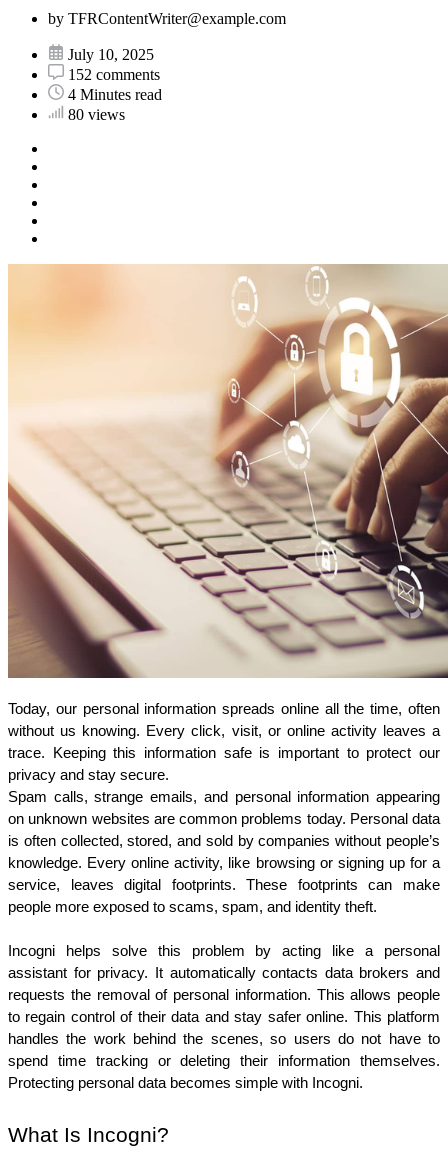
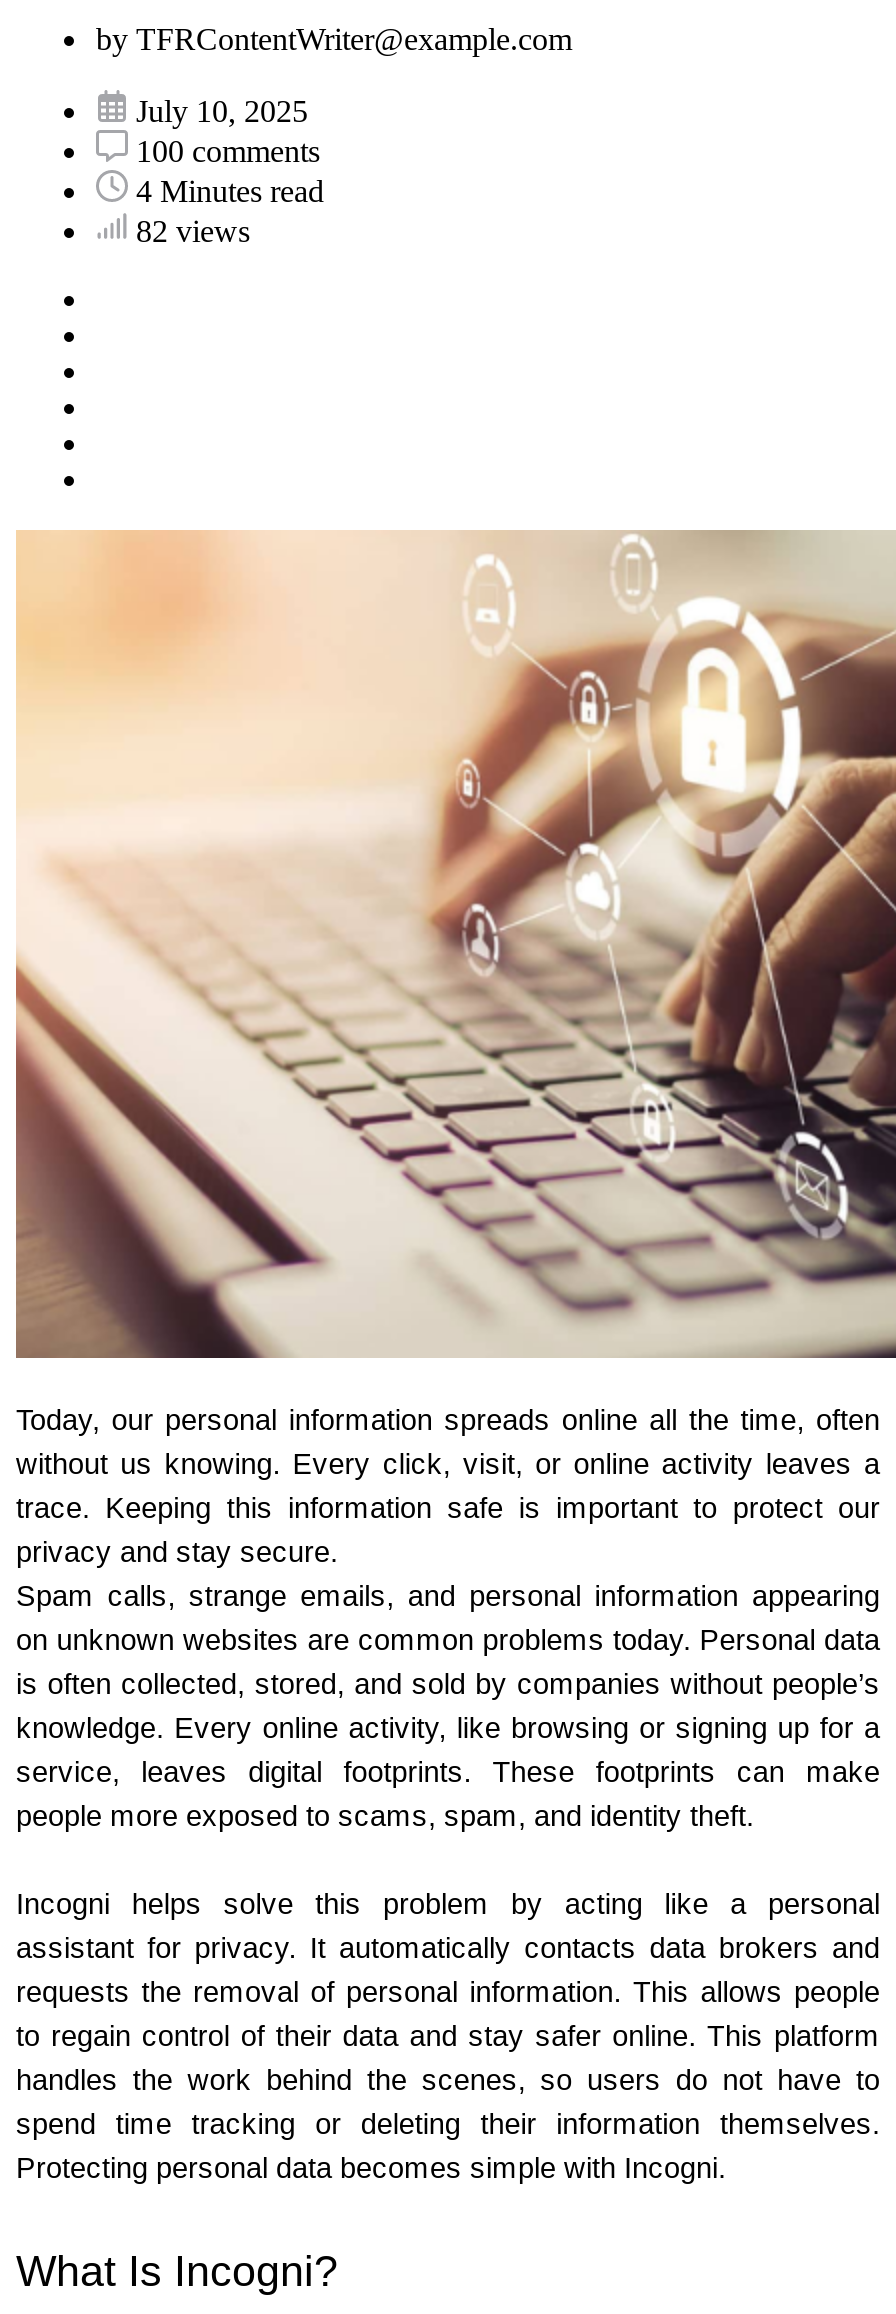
- 152 comments
+ 100 comments

- 80 views
+ 82 views
